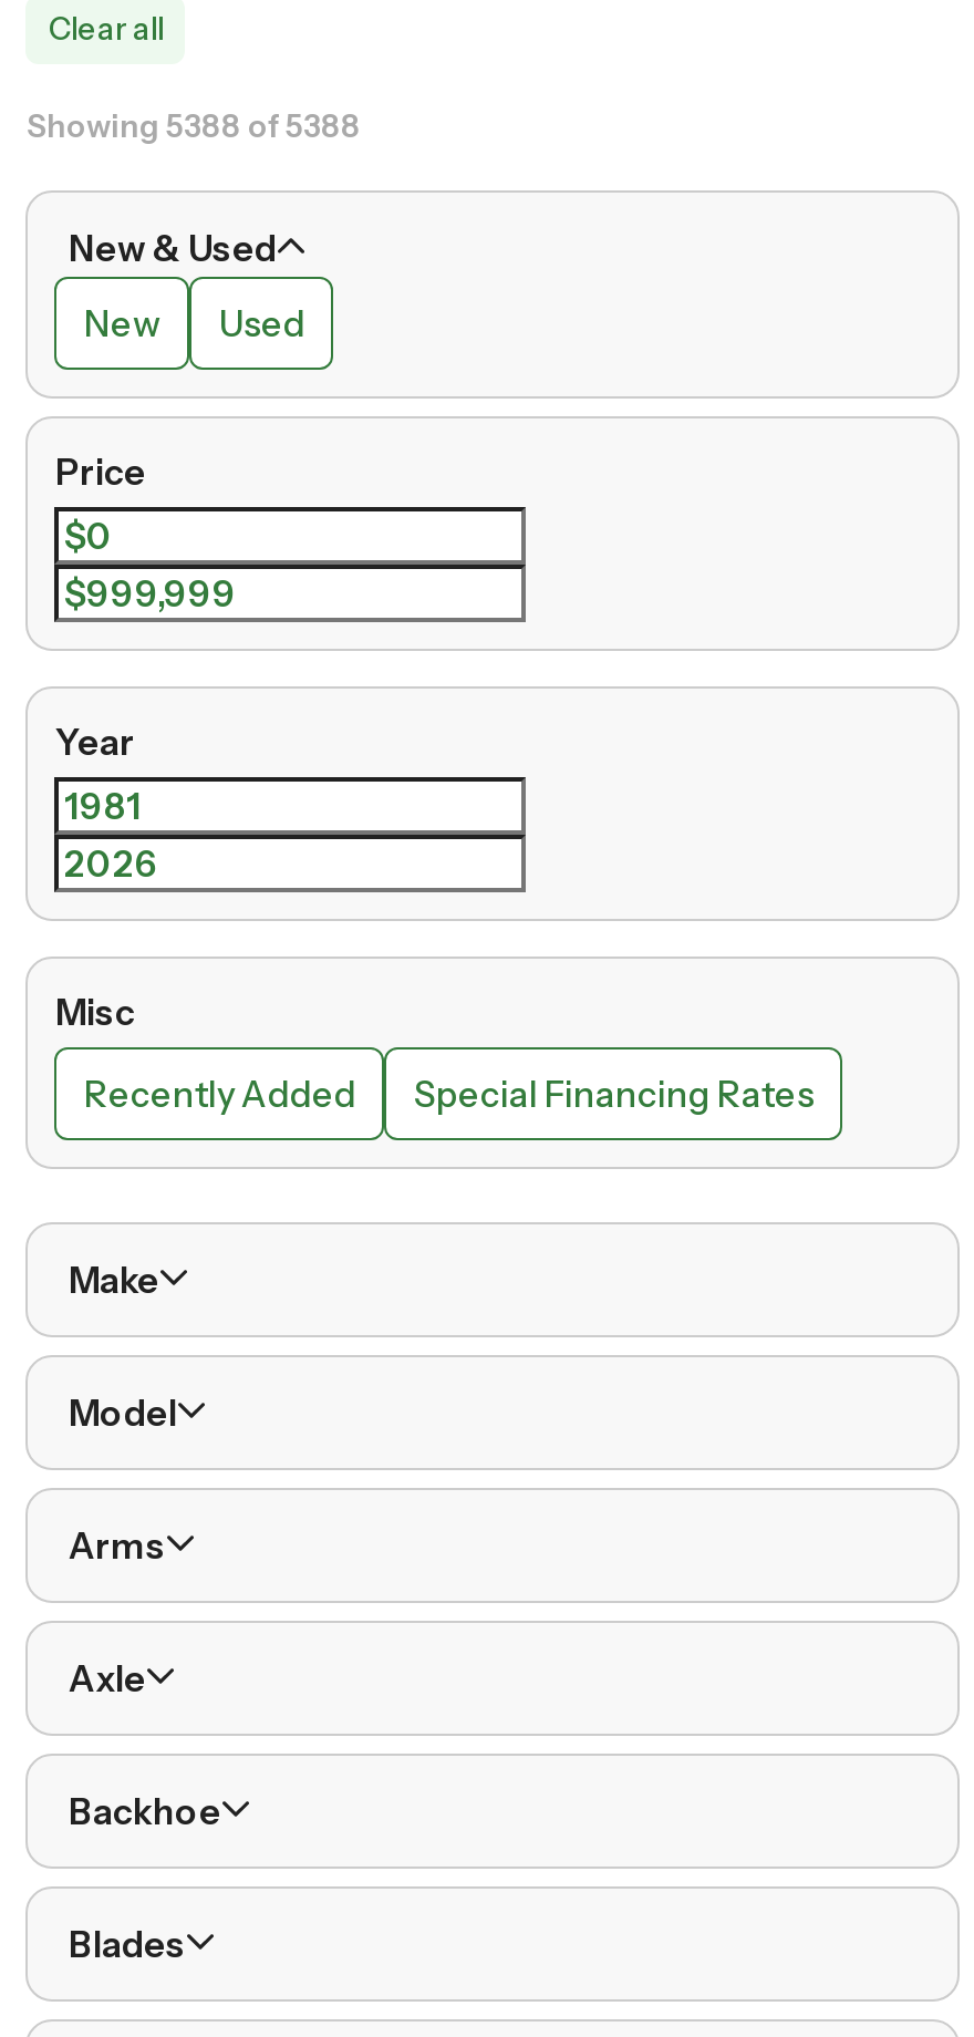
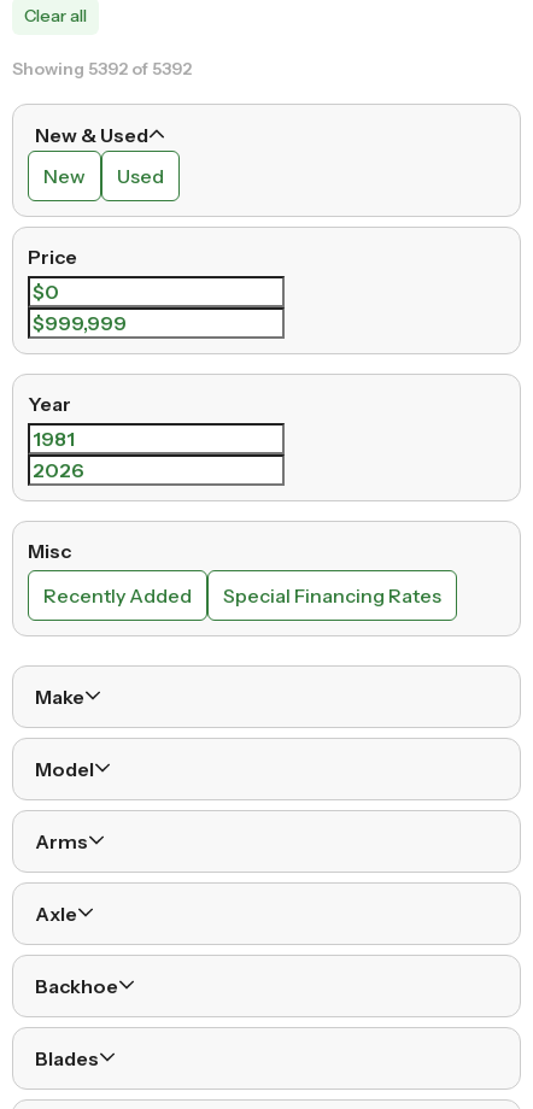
- Showing 5388 of 5388
+ Showing 5392 of 5392
